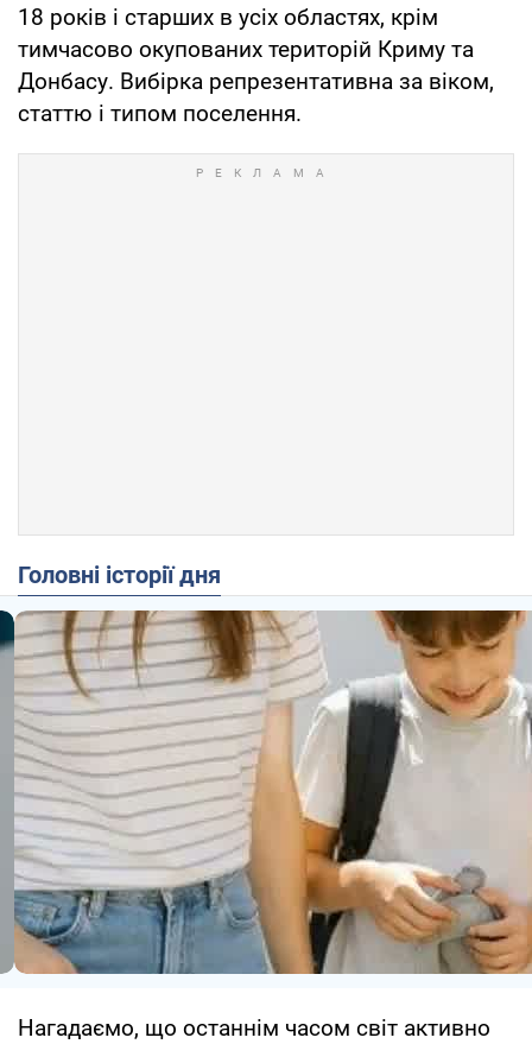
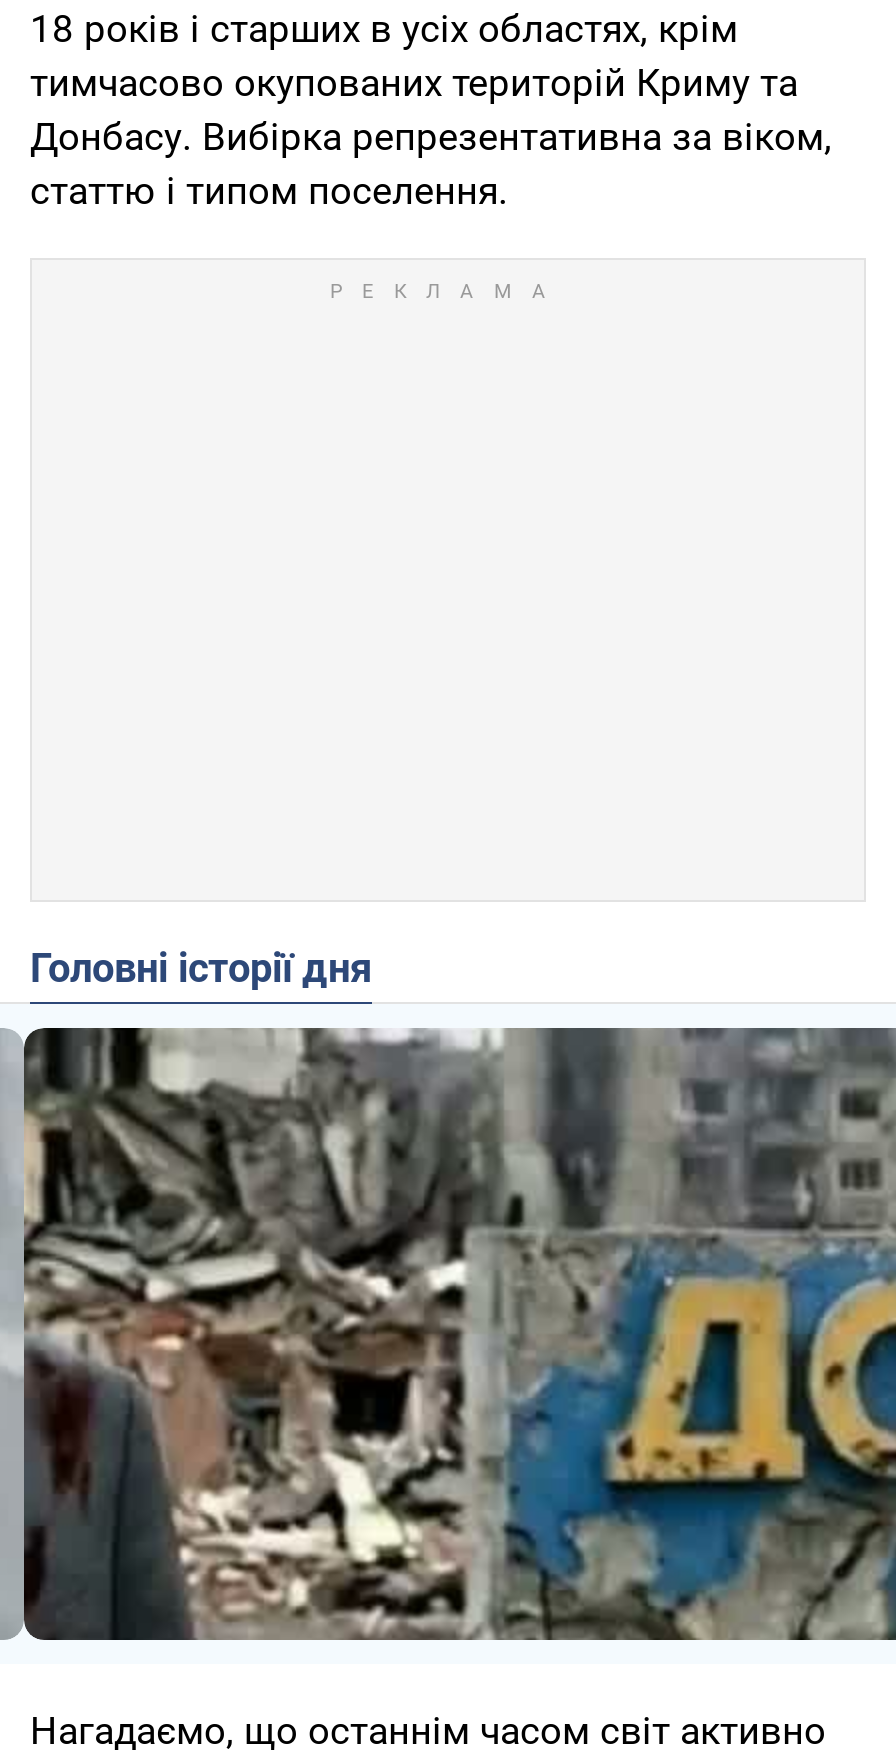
- [image]
+ [image]
